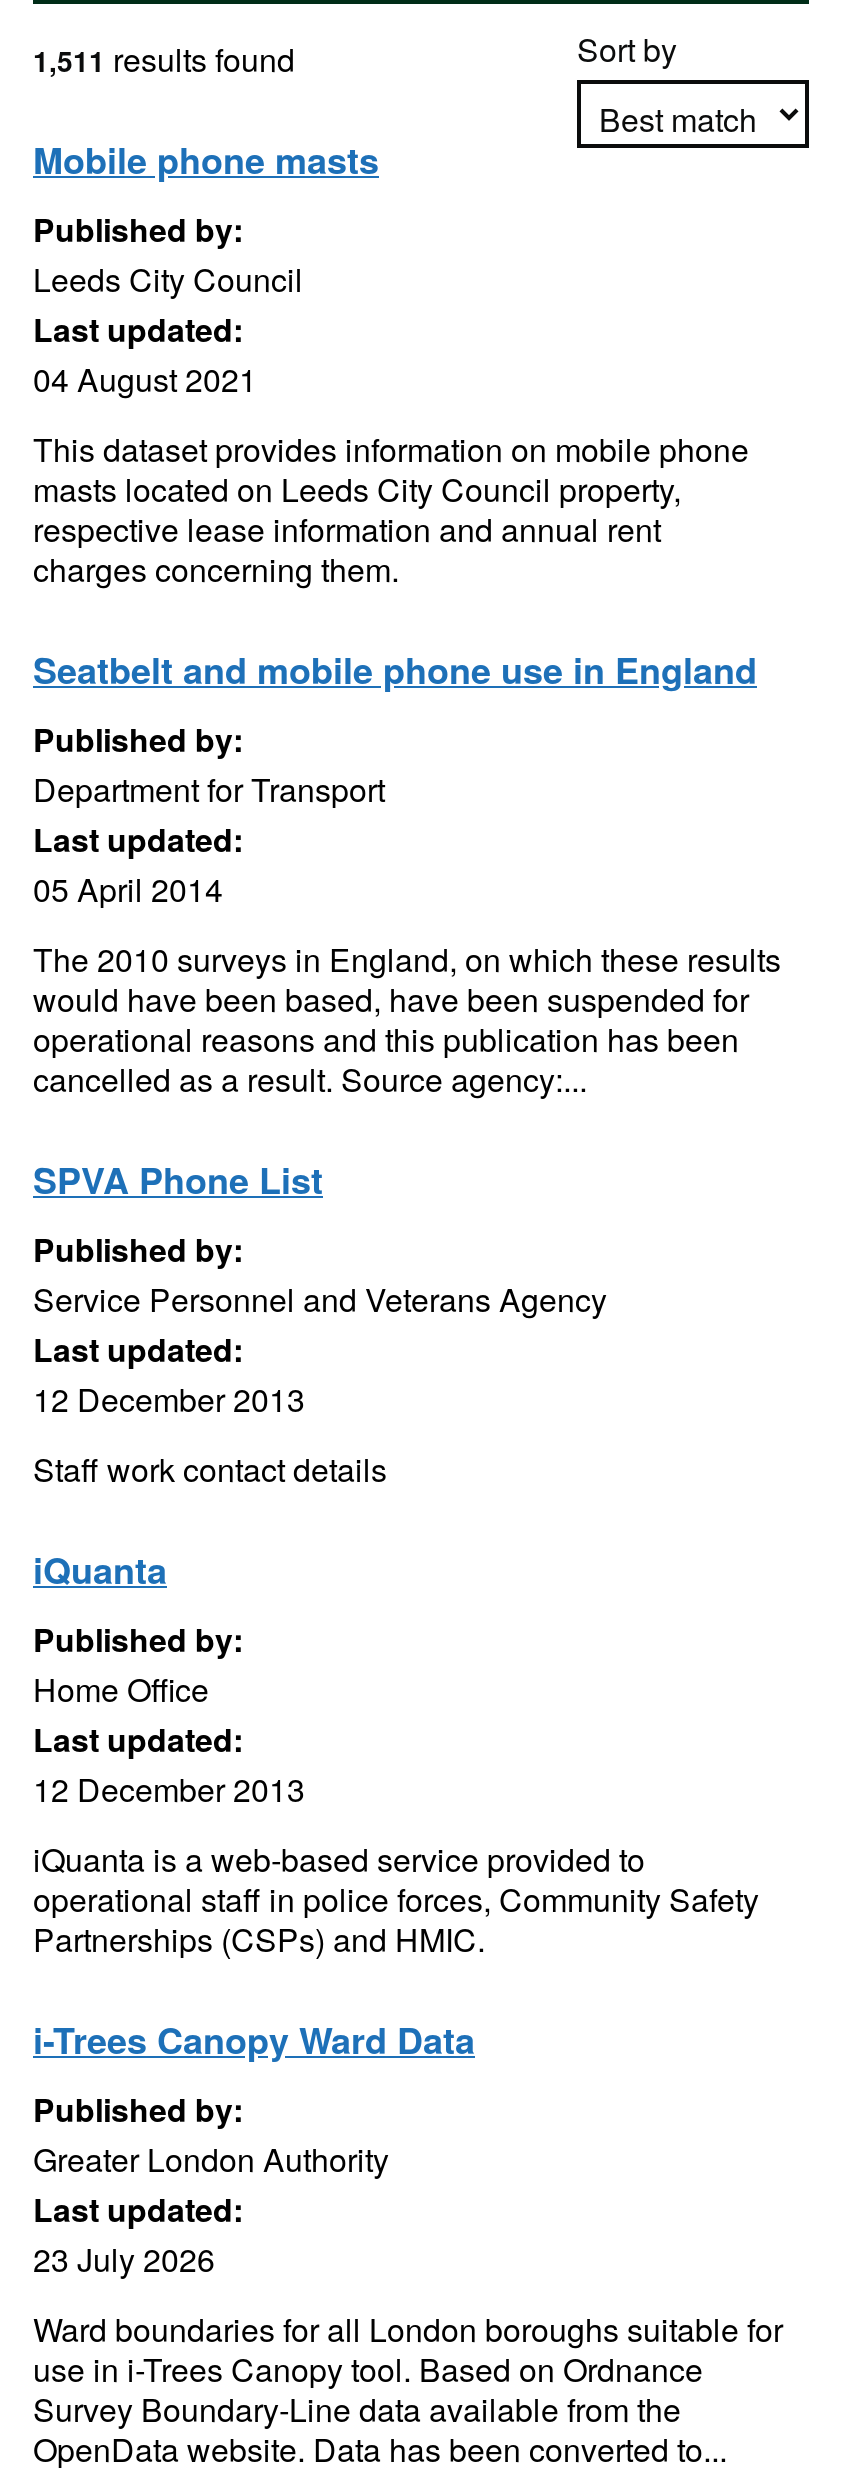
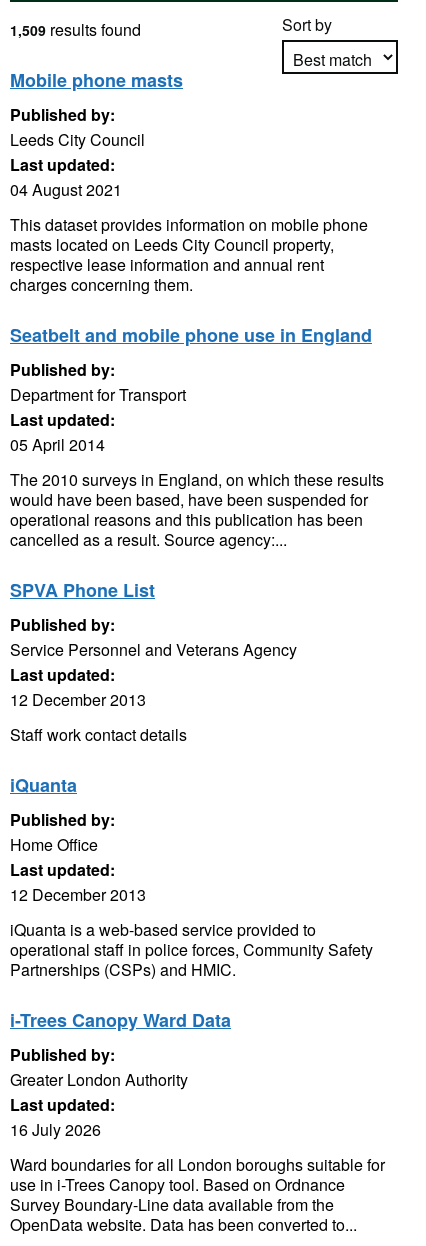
- 1,511 results found
+ 1,509 results found

- 23 July 2026
+ 16 July 2026
